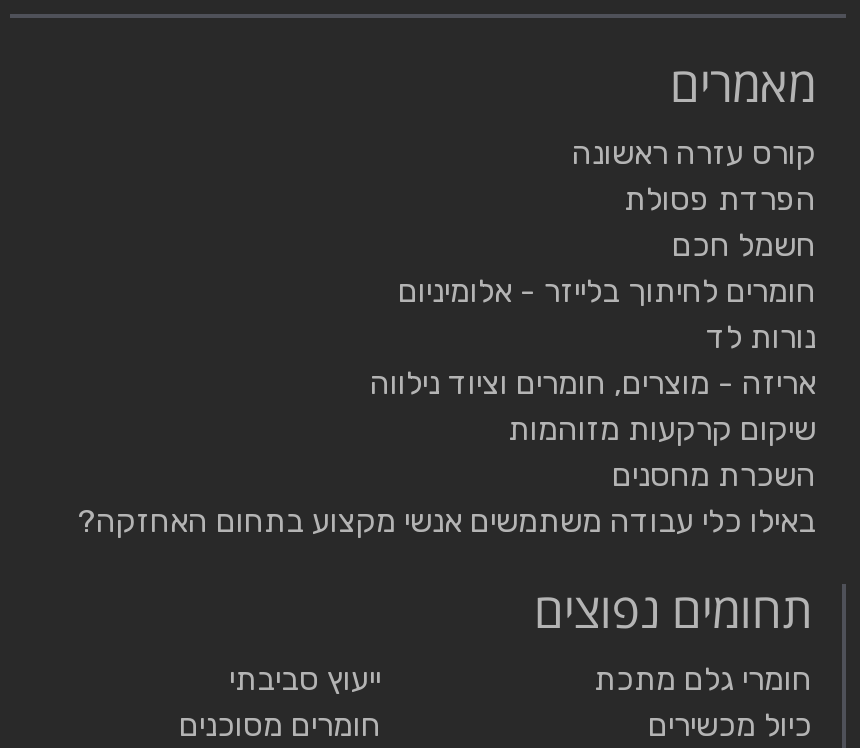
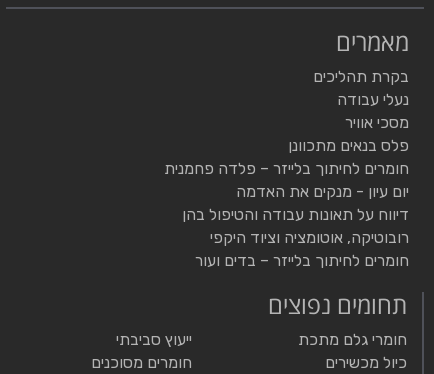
- קורס עזרה ראשונה
- הפרדת פסולת
- חשמל חכם
- חומרים לחיתוך בלייזר - אלומיניום
- נורות לד
- אריזה - מוצרים, חומרים וציוד נילווה
- שיקום קרקעות מזוהמות
- השכרת מחסנים
- באילו כלי עבודה משתמשים אנשי מקצוע בתחום האחזקה?
+ בקרת תהליכים
+ נעלי עבודה
+ מסכי אוויר
+ פלס בנאים מתכוונן
+ חומרים לחיתוך בלייזר – פלדה פחמנית
+ יום עיון - מנקים את האדמה
+ דיווח על תאונות עבודה והטיפול בהן
+ רובוטיקה, אוטומציה וציוד היקפי
+ חומרים לחיתוך בלייזר – בדים ועור
